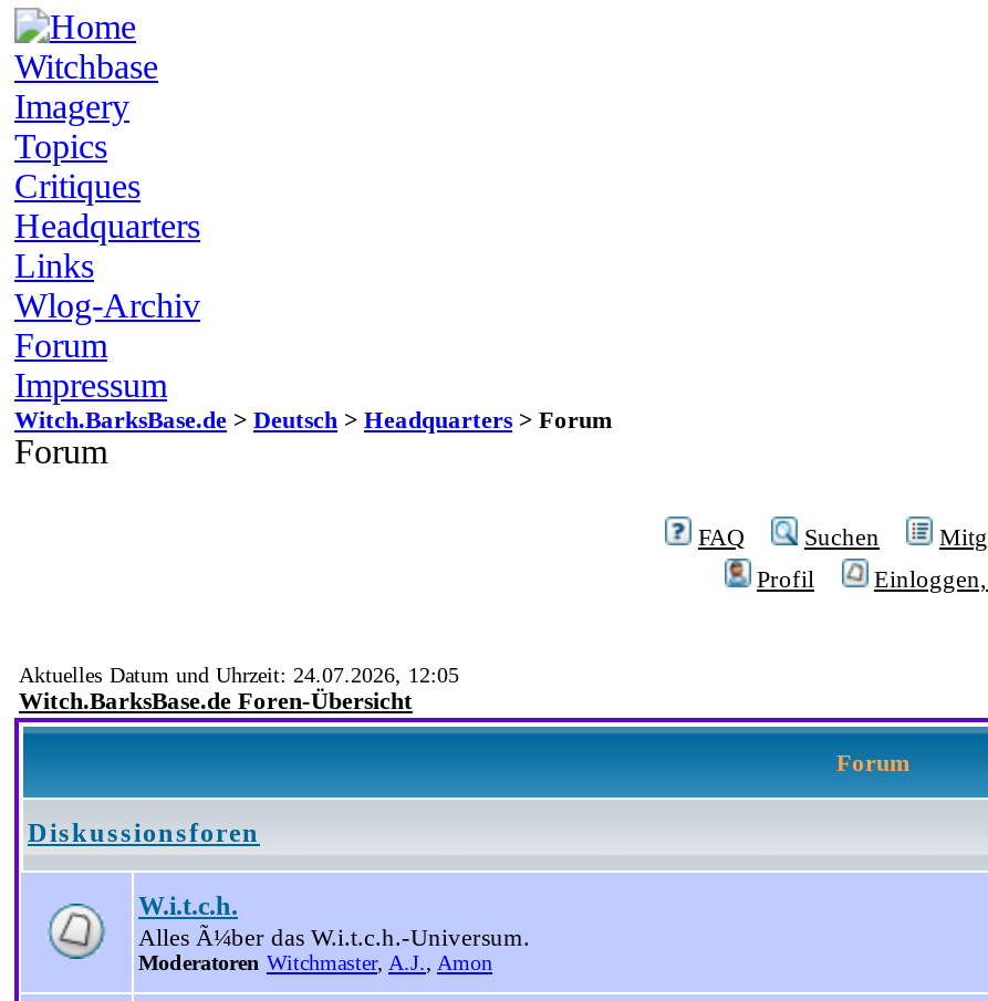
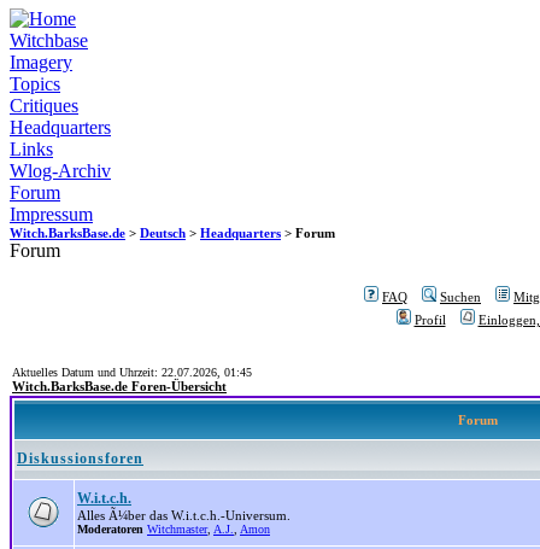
- Aktuelles Datum und Uhrzeit: 24.07.2026, 12:05
+ Aktuelles Datum und Uhrzeit: 22.07.2026, 01:45
